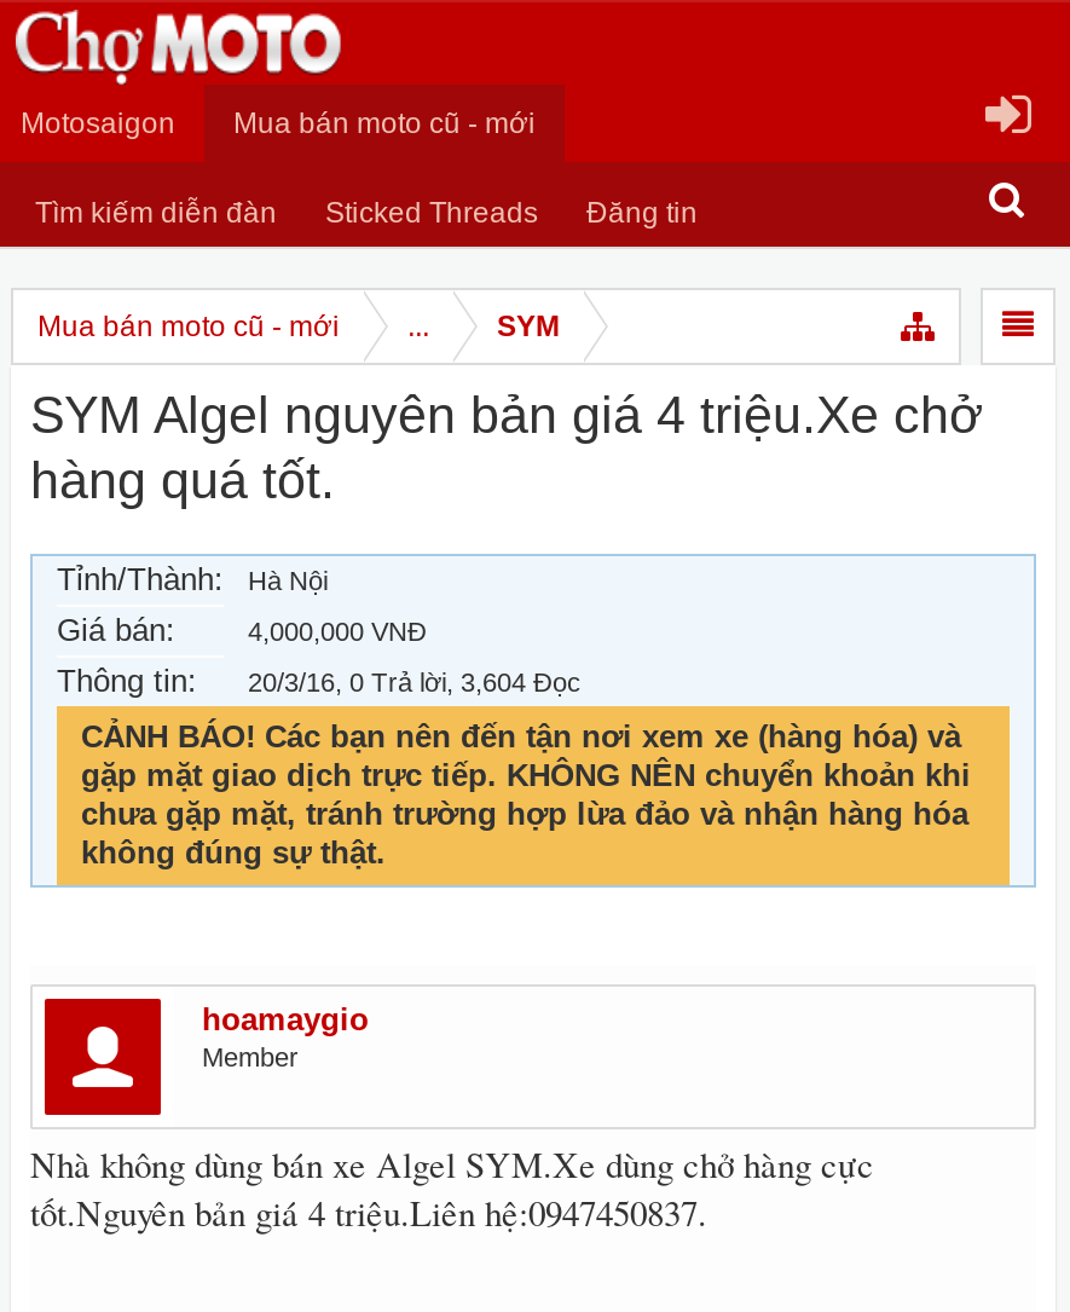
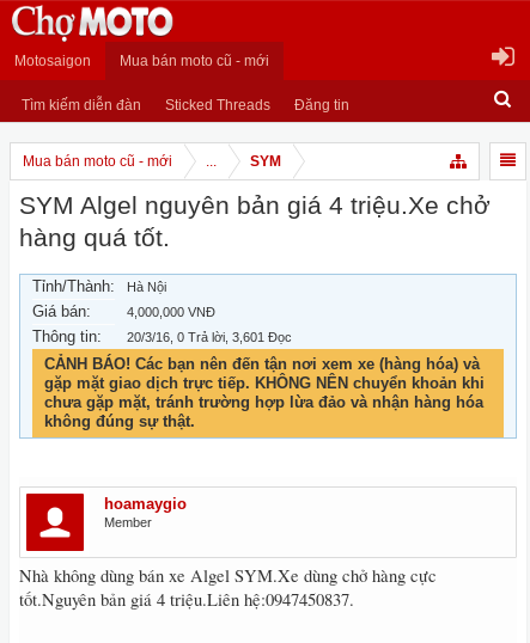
- Thông tin: 20/3/16, 0 Trả lời, 3,604 Đọc
+ Thông tin: 20/3/16, 0 Trả lời, 3,601 Đọc
